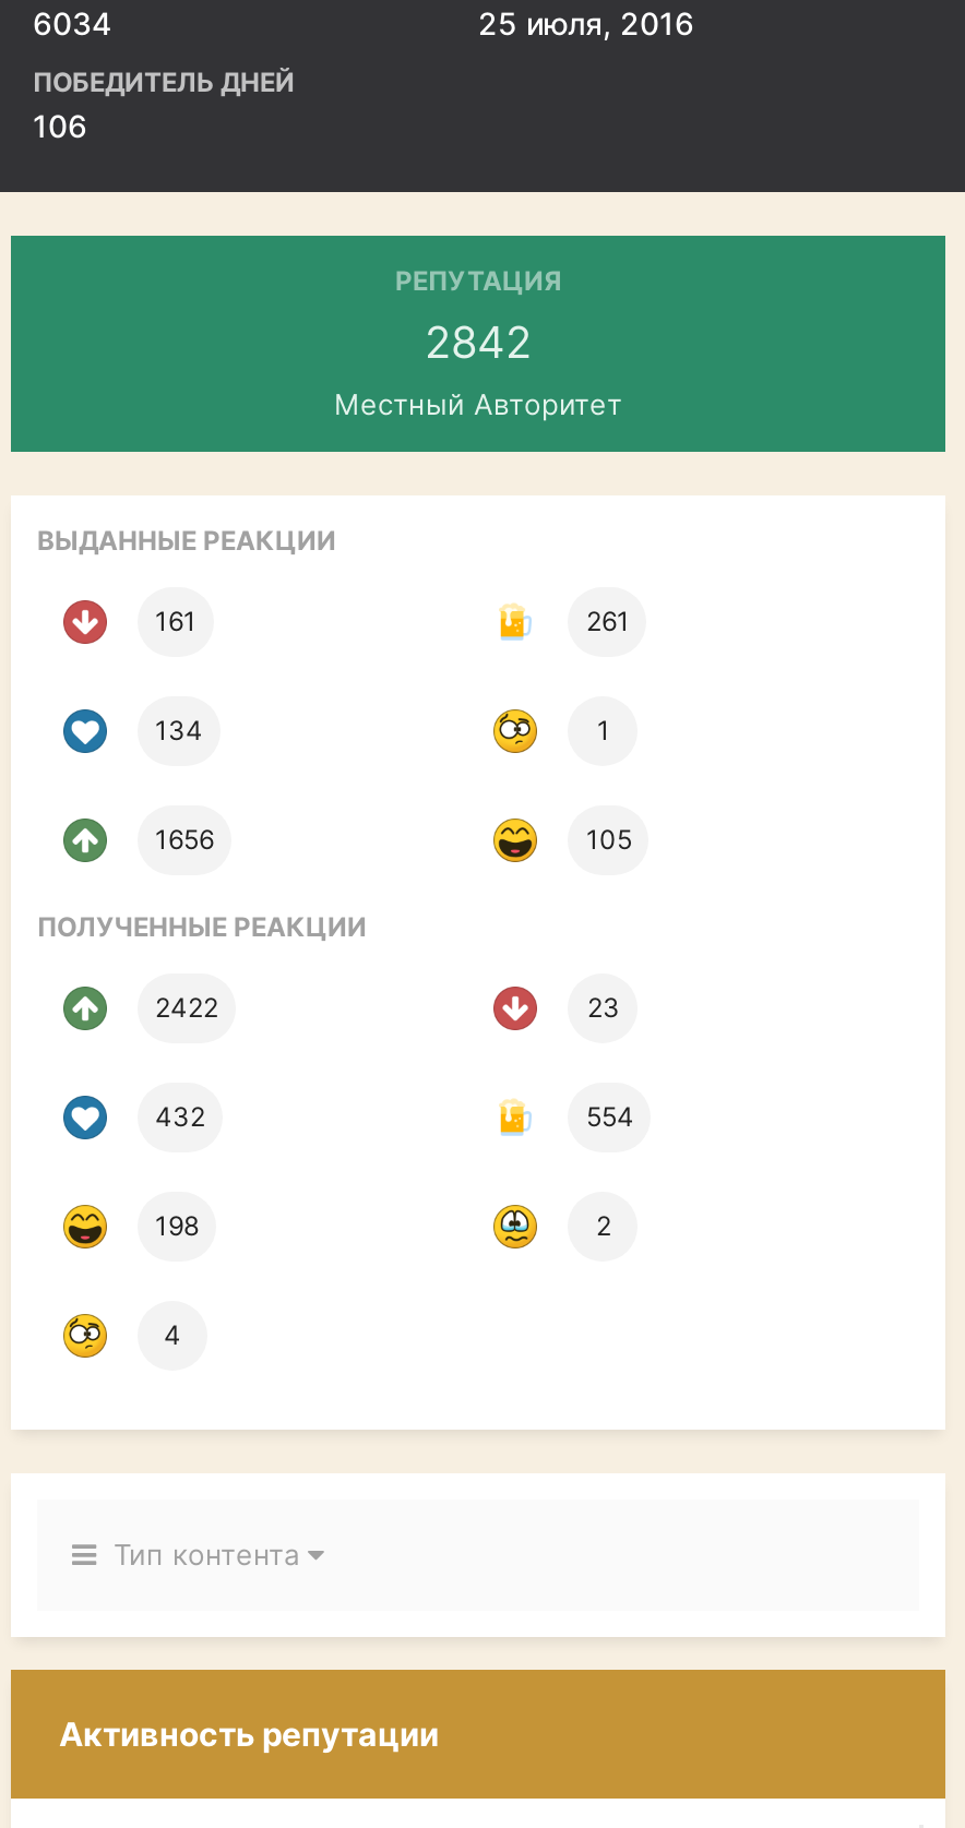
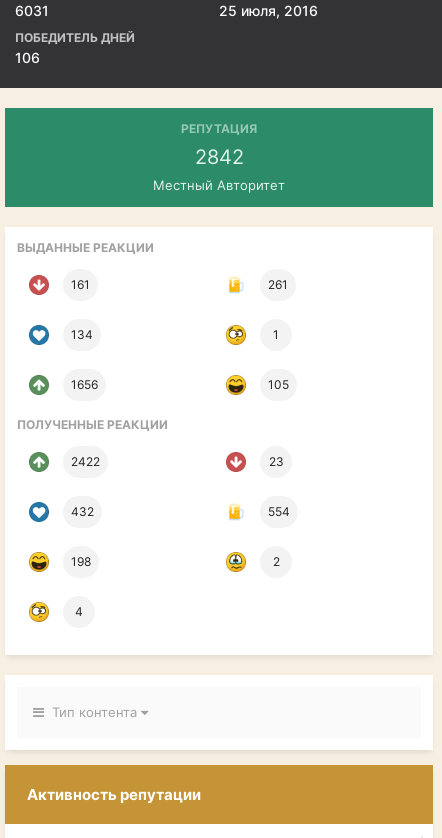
- 6034
+ 6031
